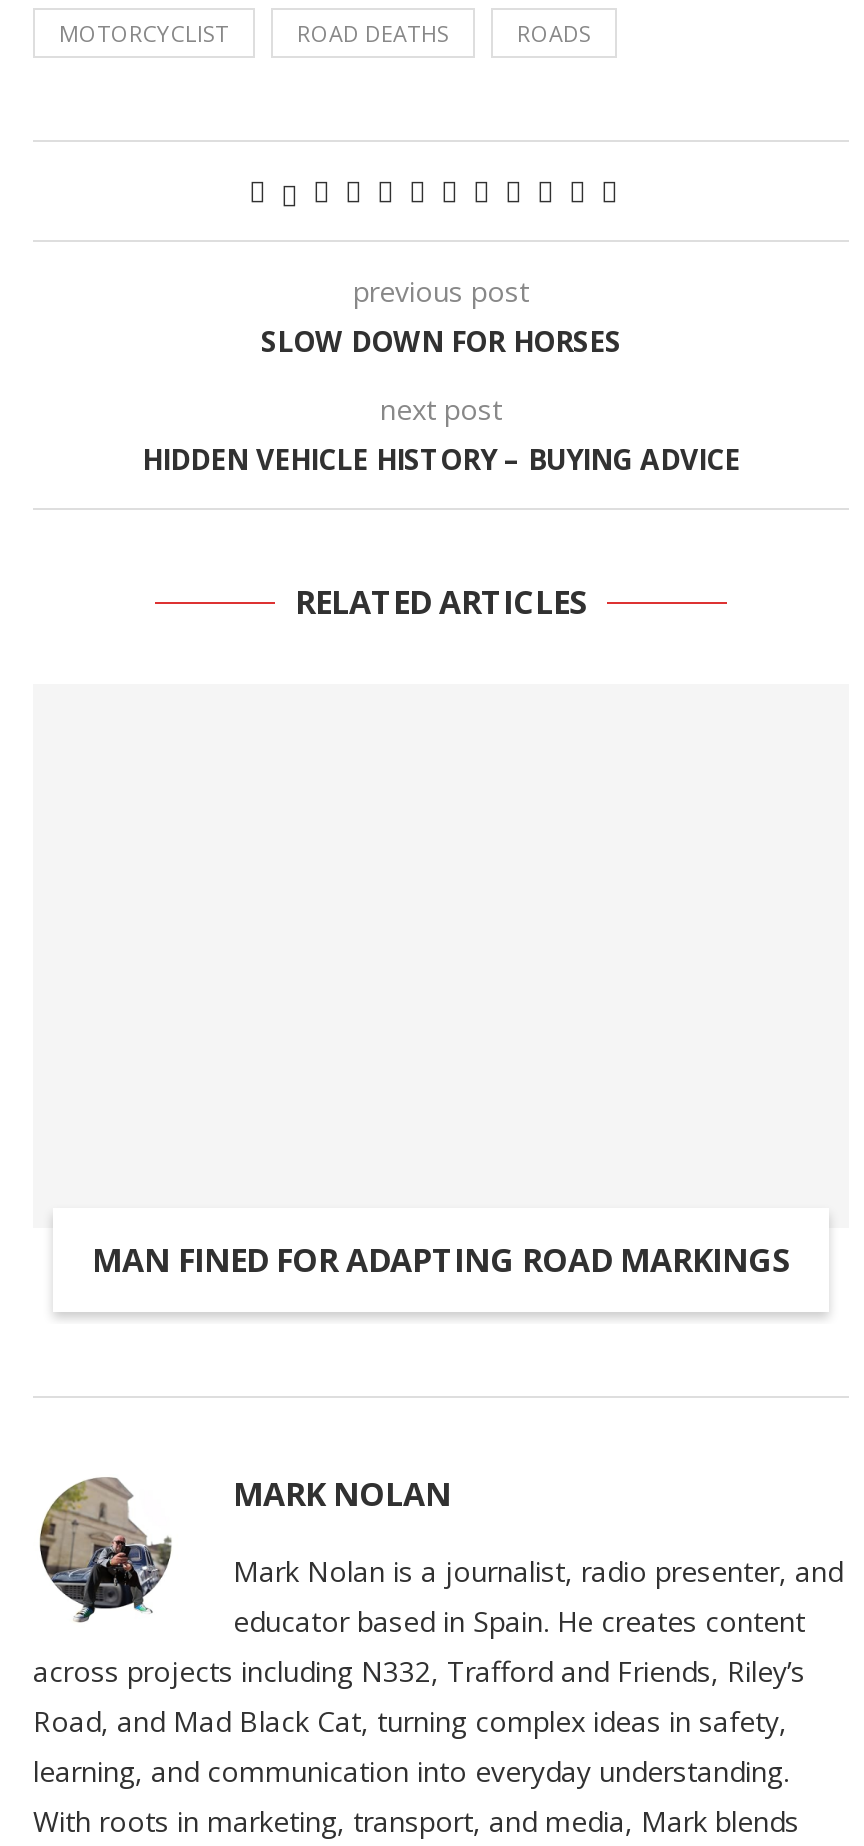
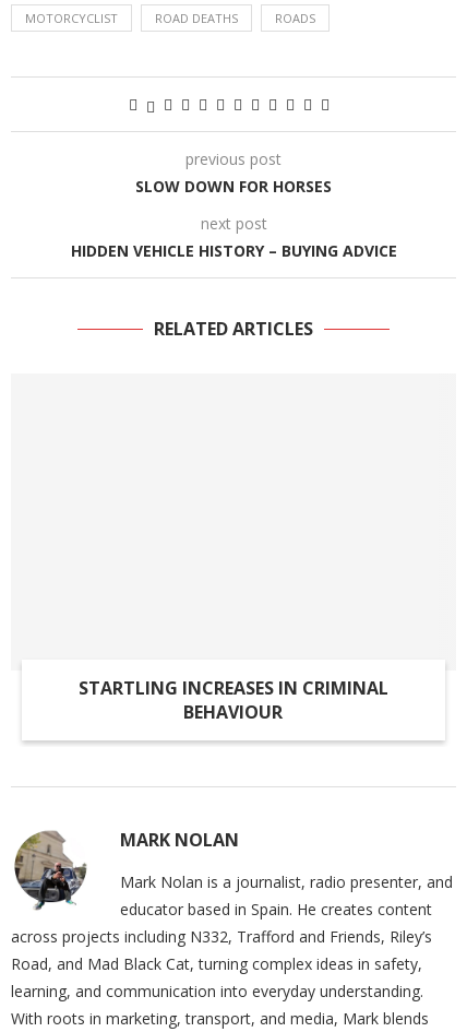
- MAN FINED FOR ADAPTING ROAD MARKINGS
+ STARTLING INCREASES IN CRIMINAL
+ BEHAVIOUR
